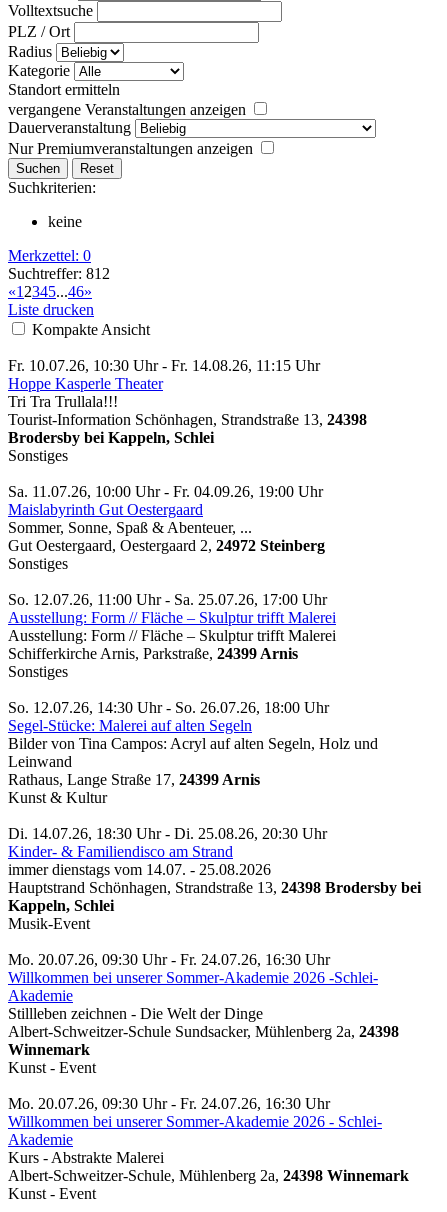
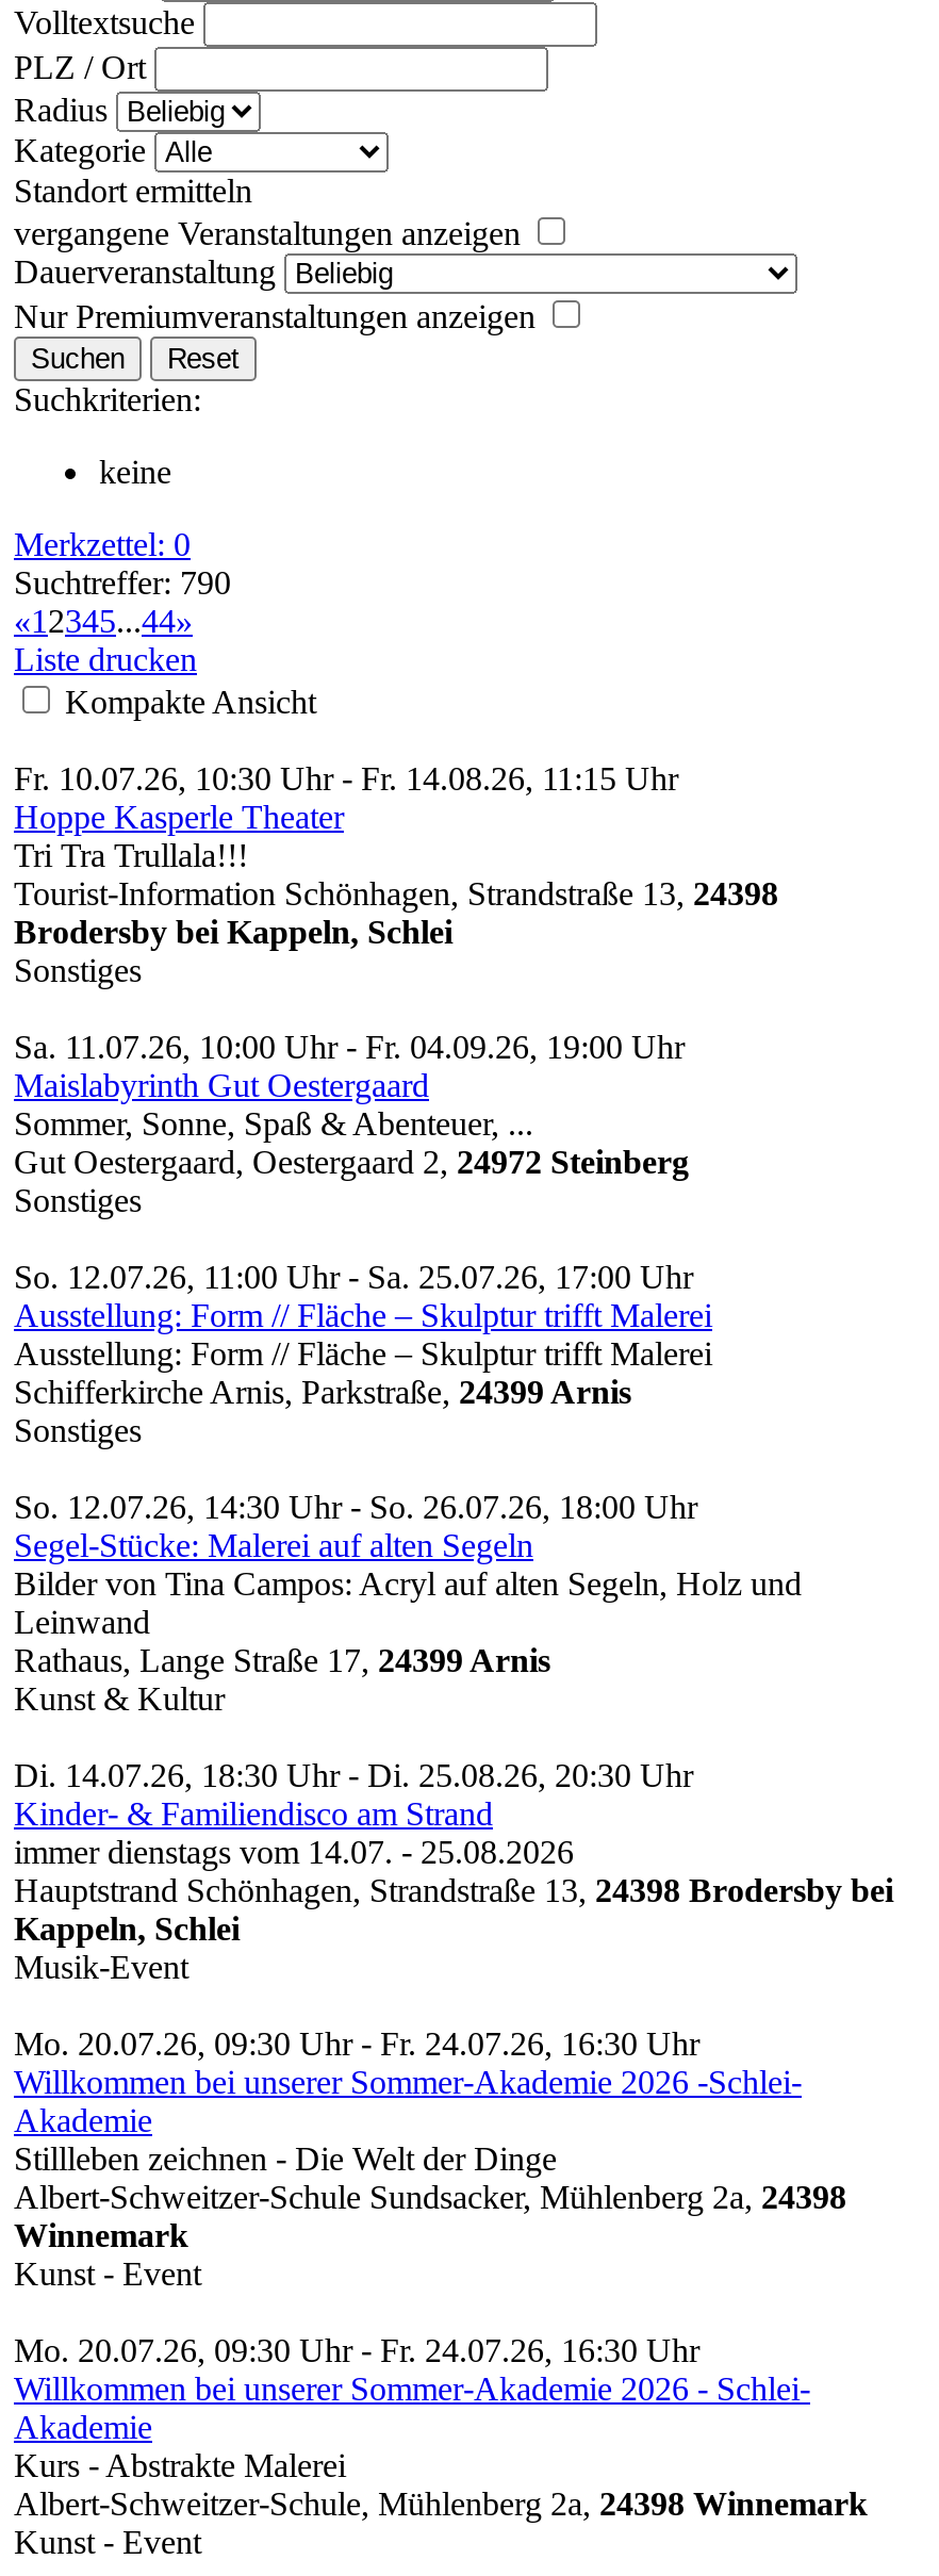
- Suchtreffer: 812
+ Suchtreffer: 790

- «1 2345...46»
+ «1 2345...44»
